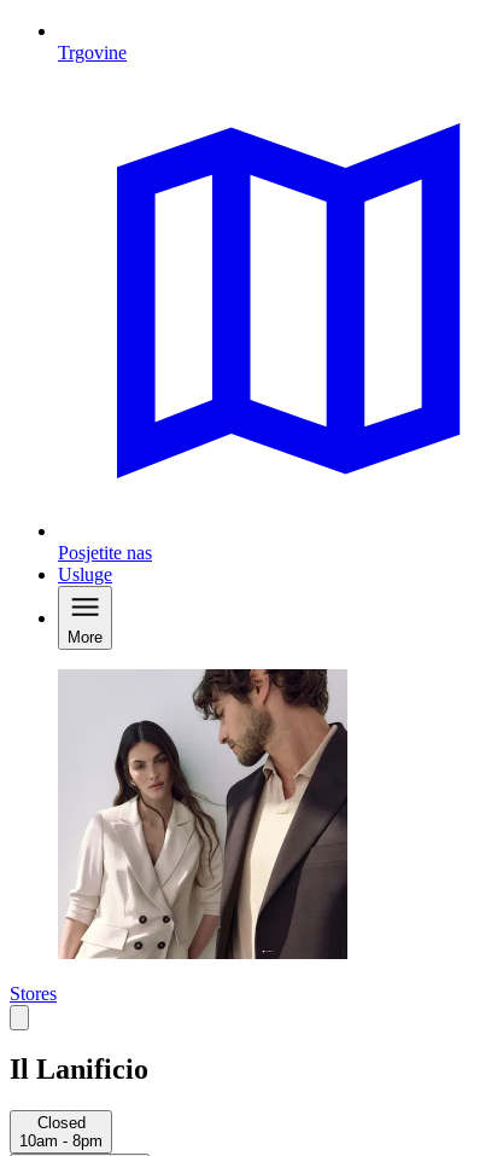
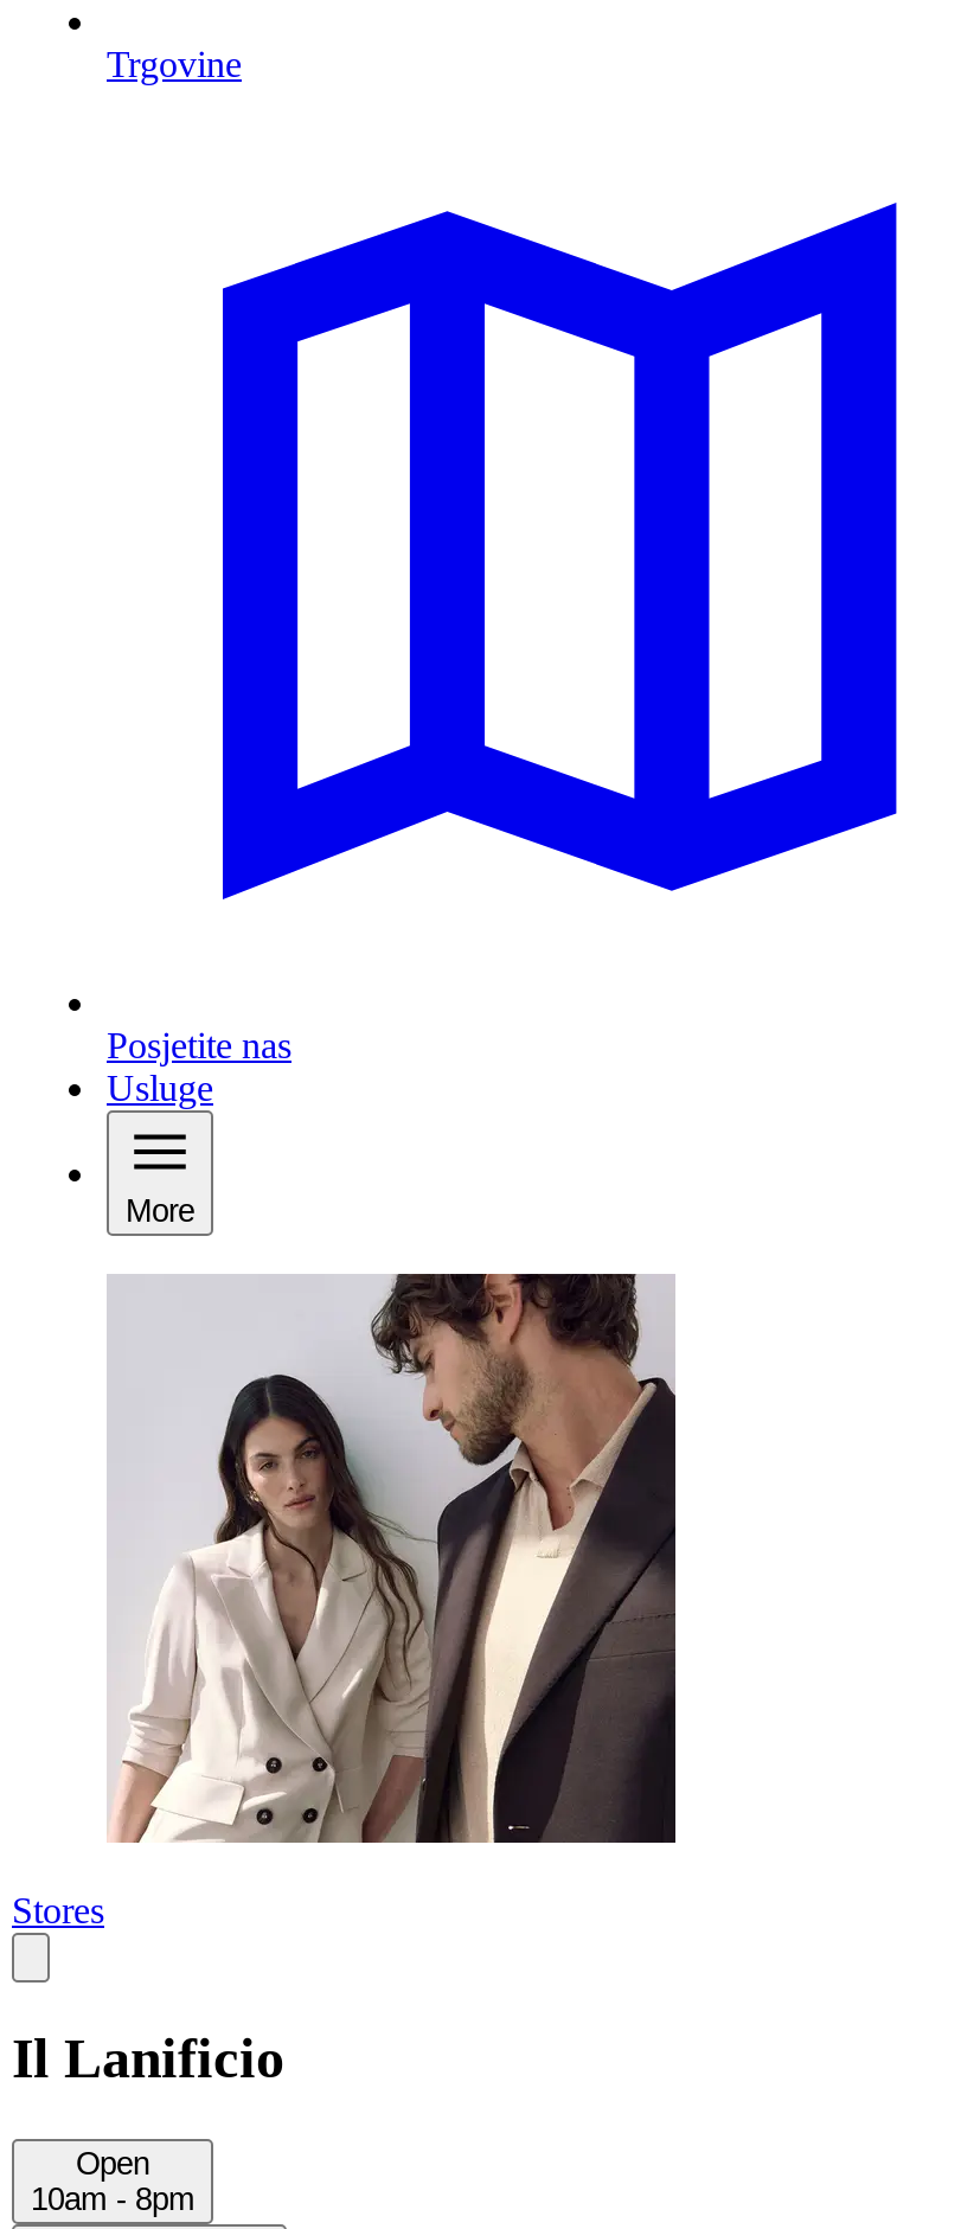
- Closed
+ Open
